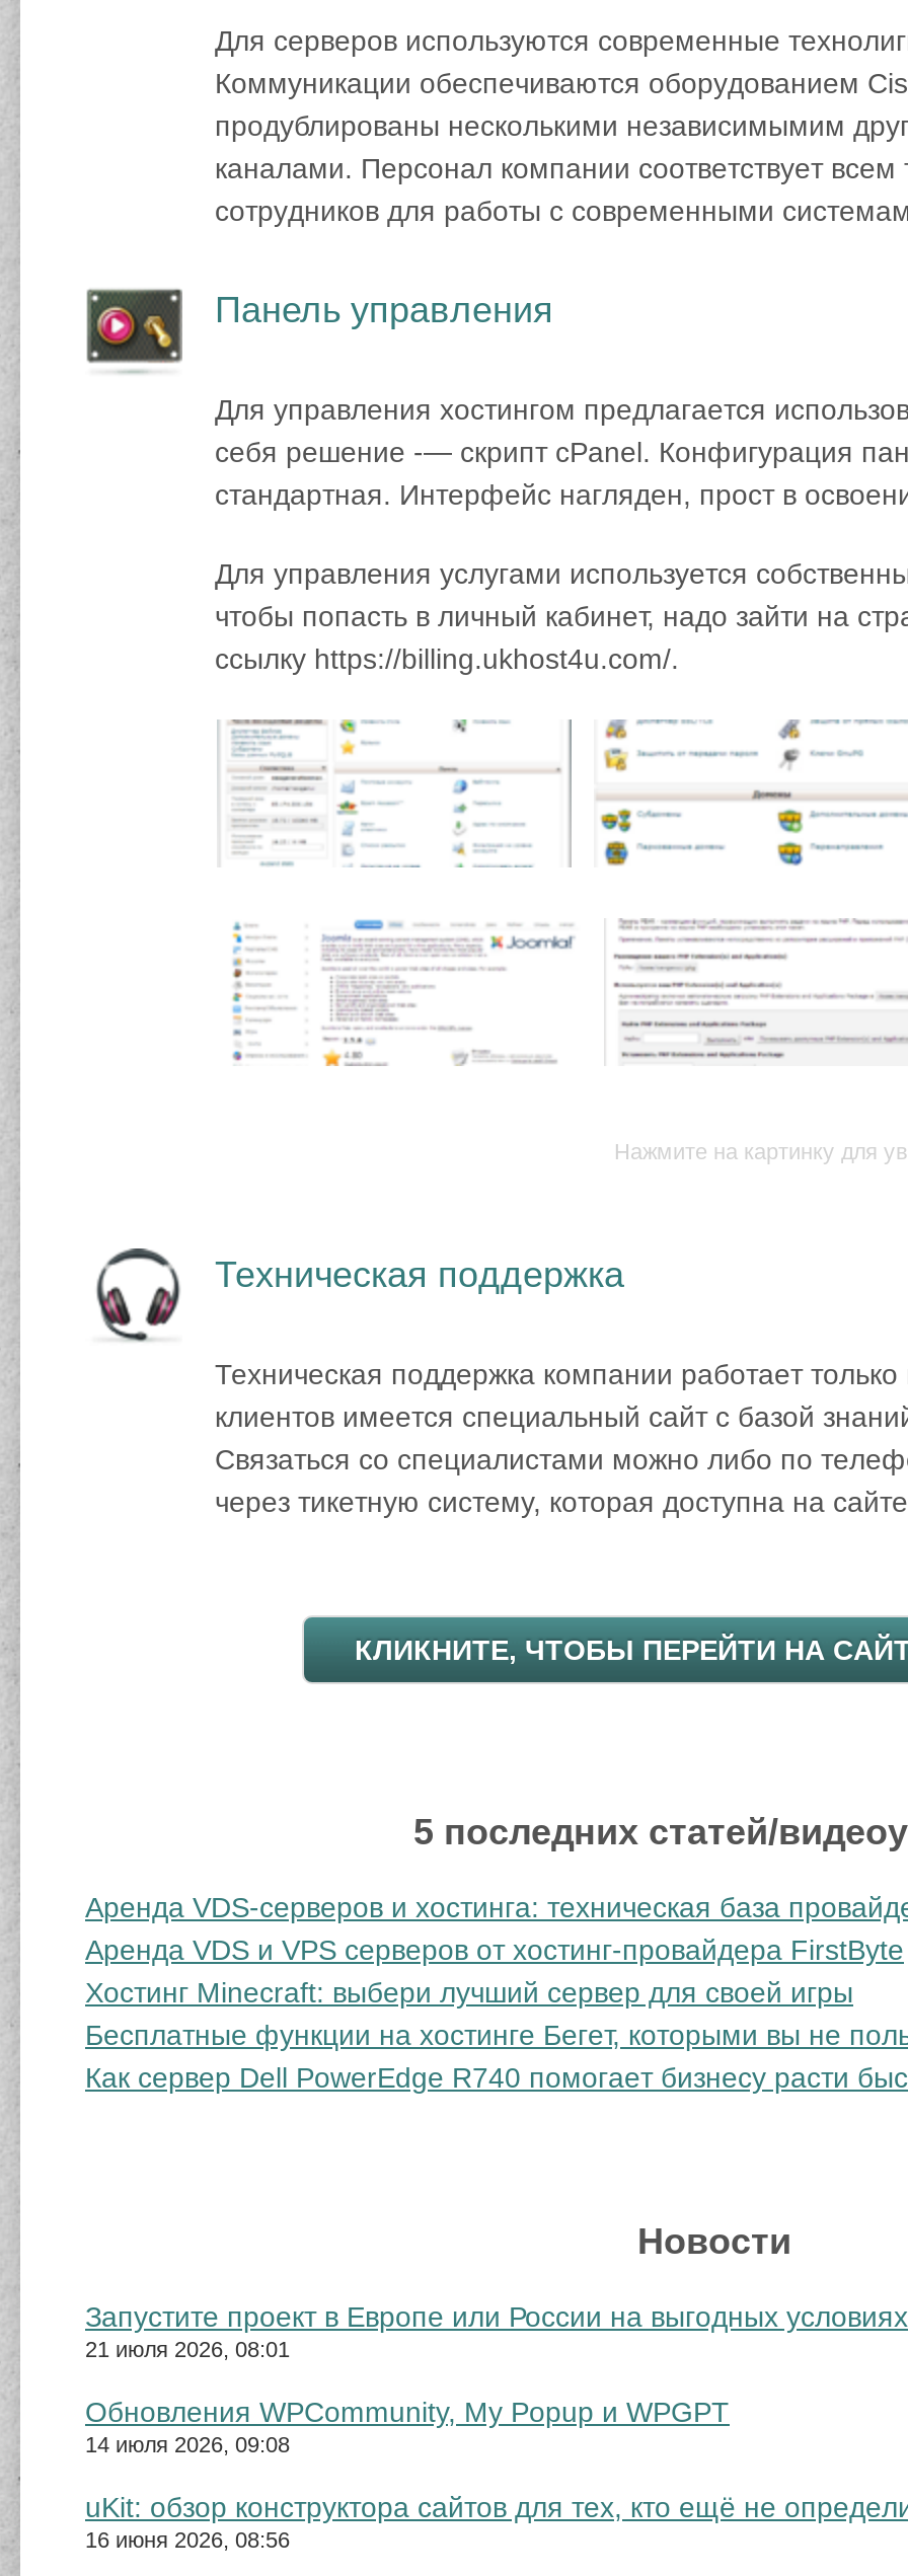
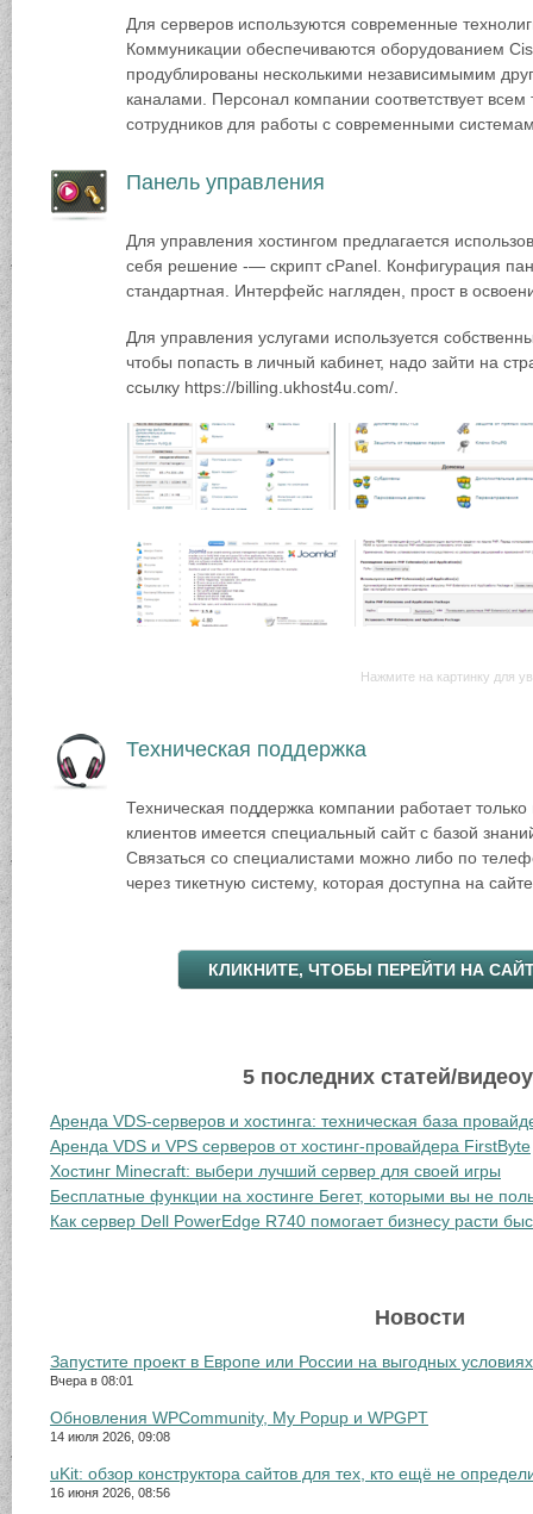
- 21 июля 2026, 08:01
+ Вчера в 08:01
